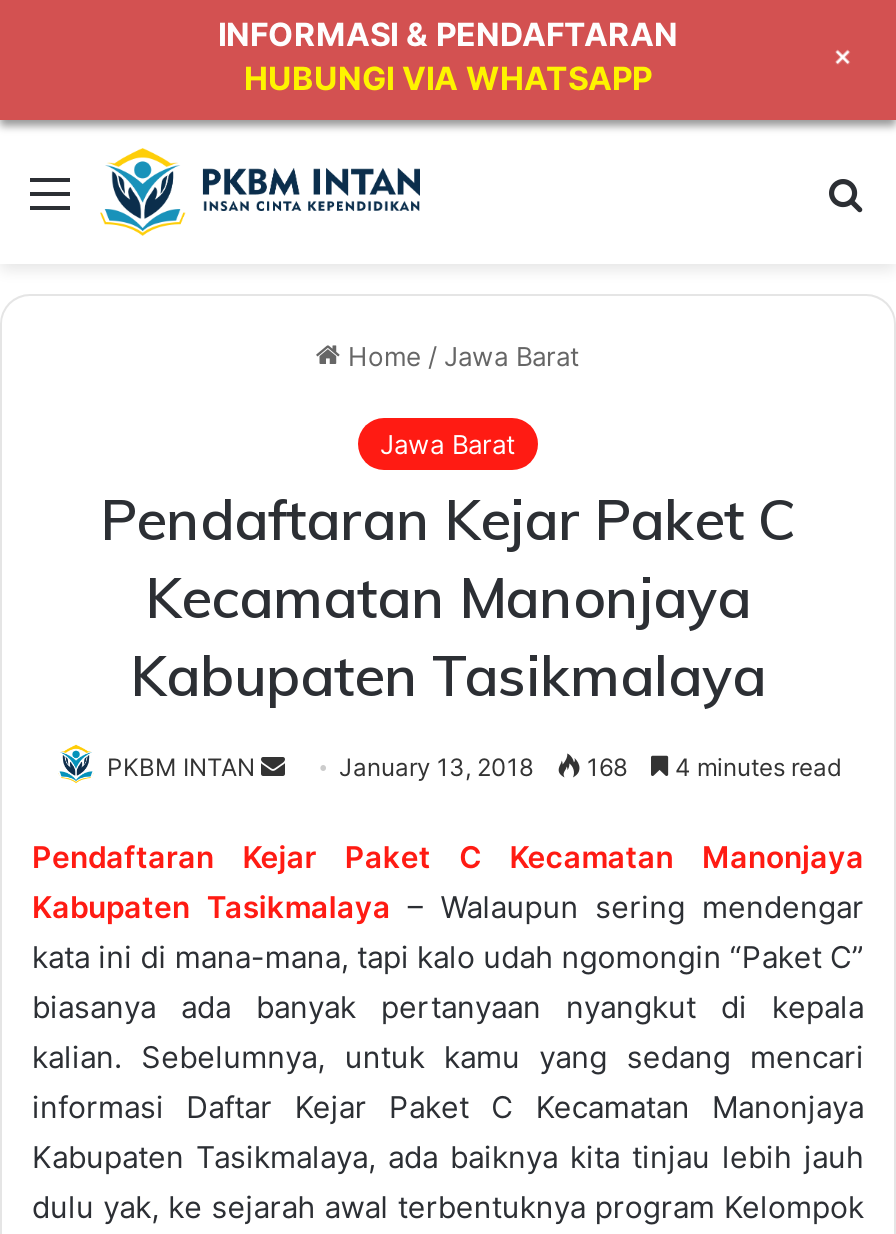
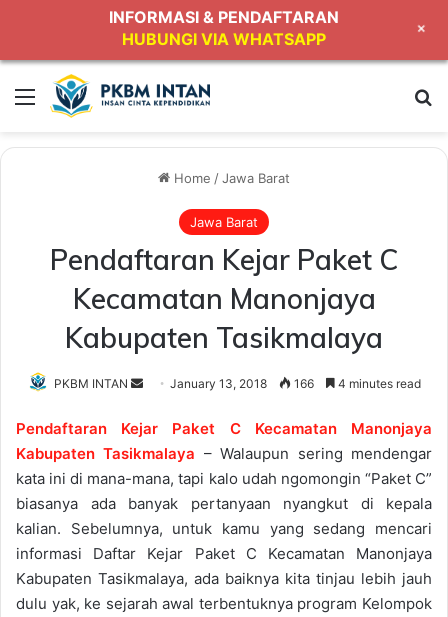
- 168
+ 166
